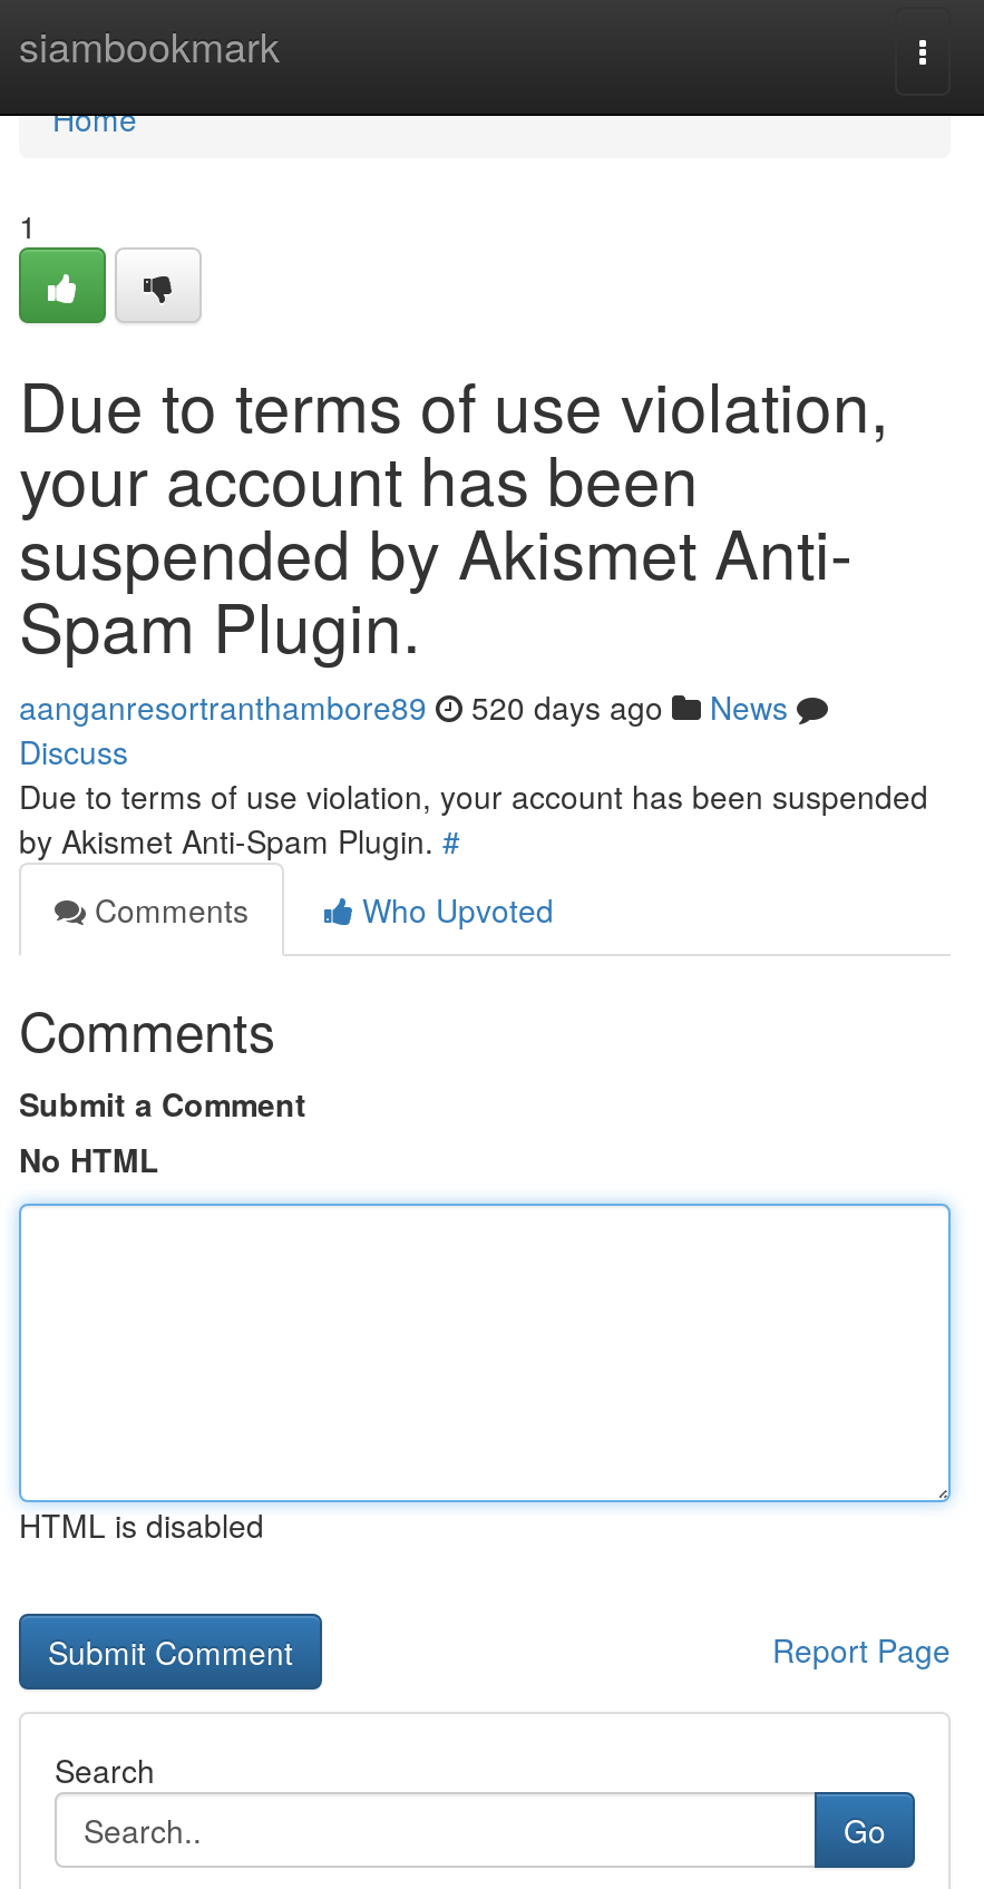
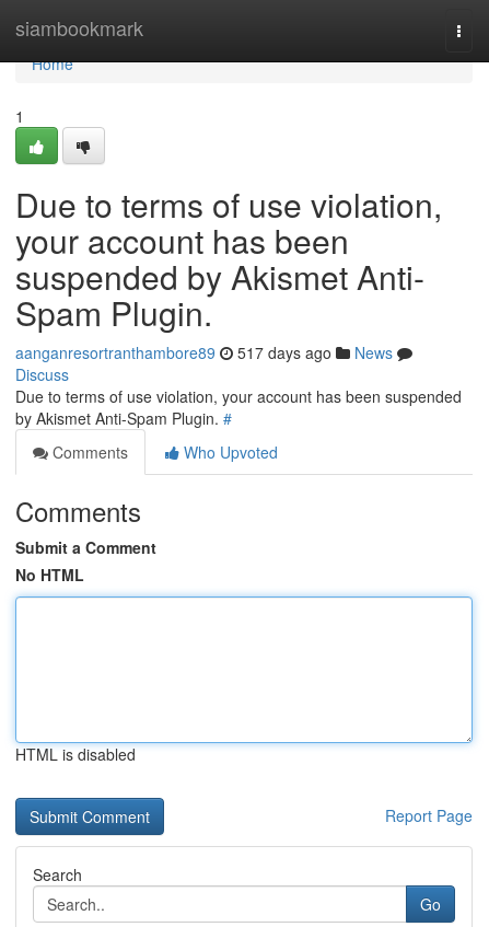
- aanganresortranthambore89 520 days ago News
+ aanganresortranthambore89 517 days ago News
